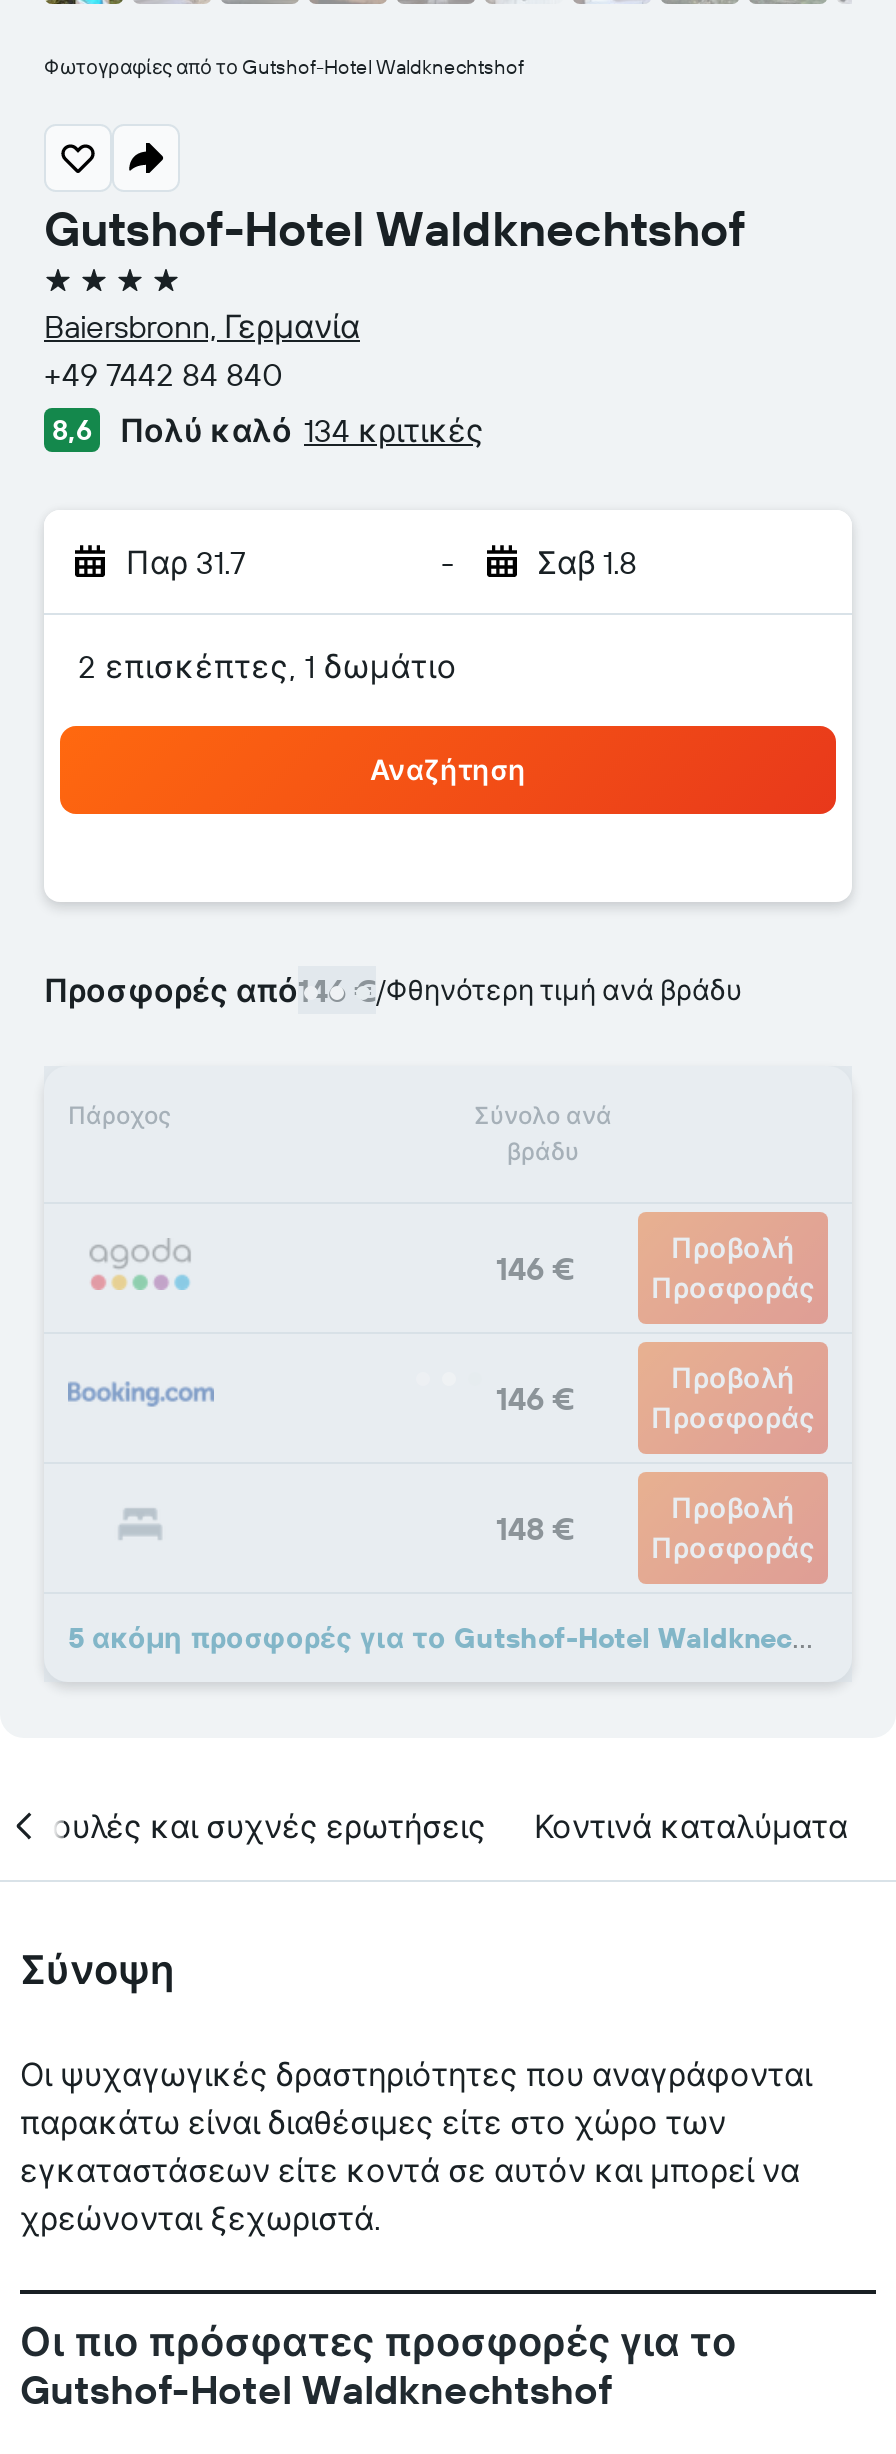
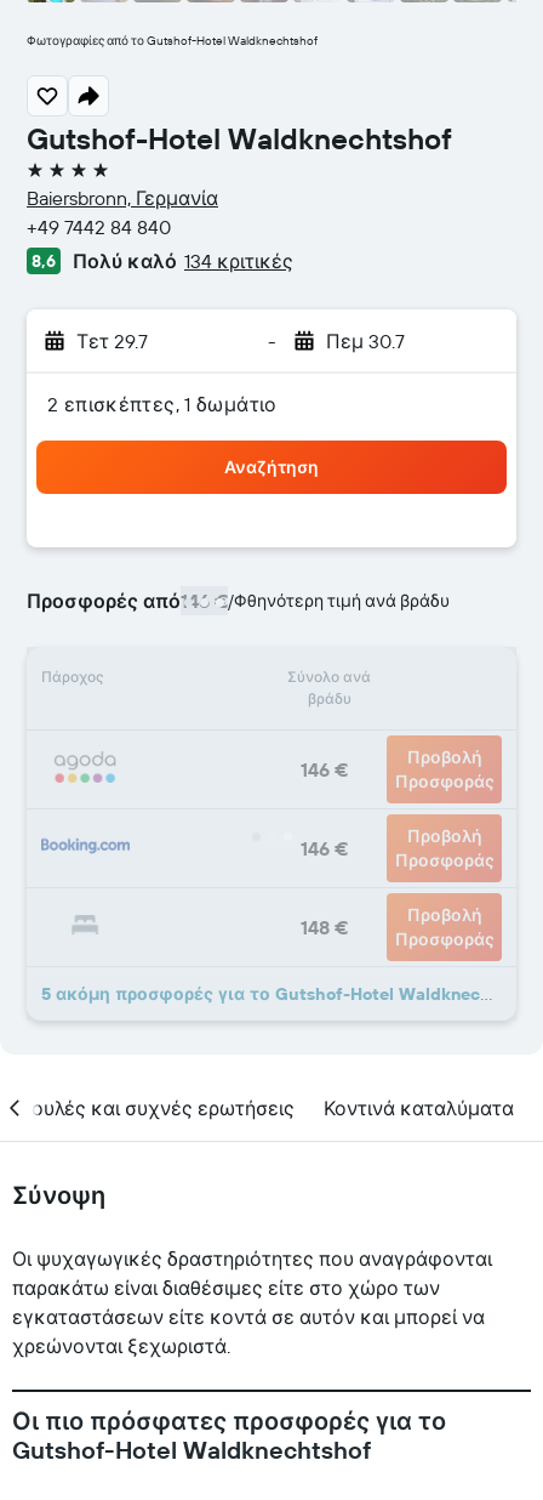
- Παρ 31.7
+ Τετ 29.7

- Σαβ 1.8
+ Πεμ 30.7
